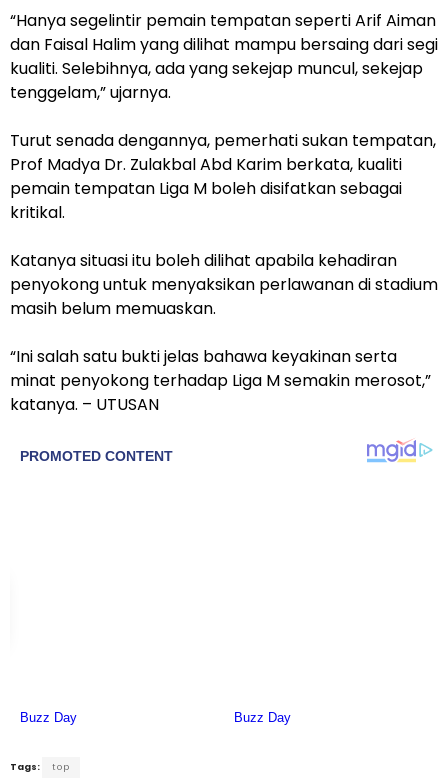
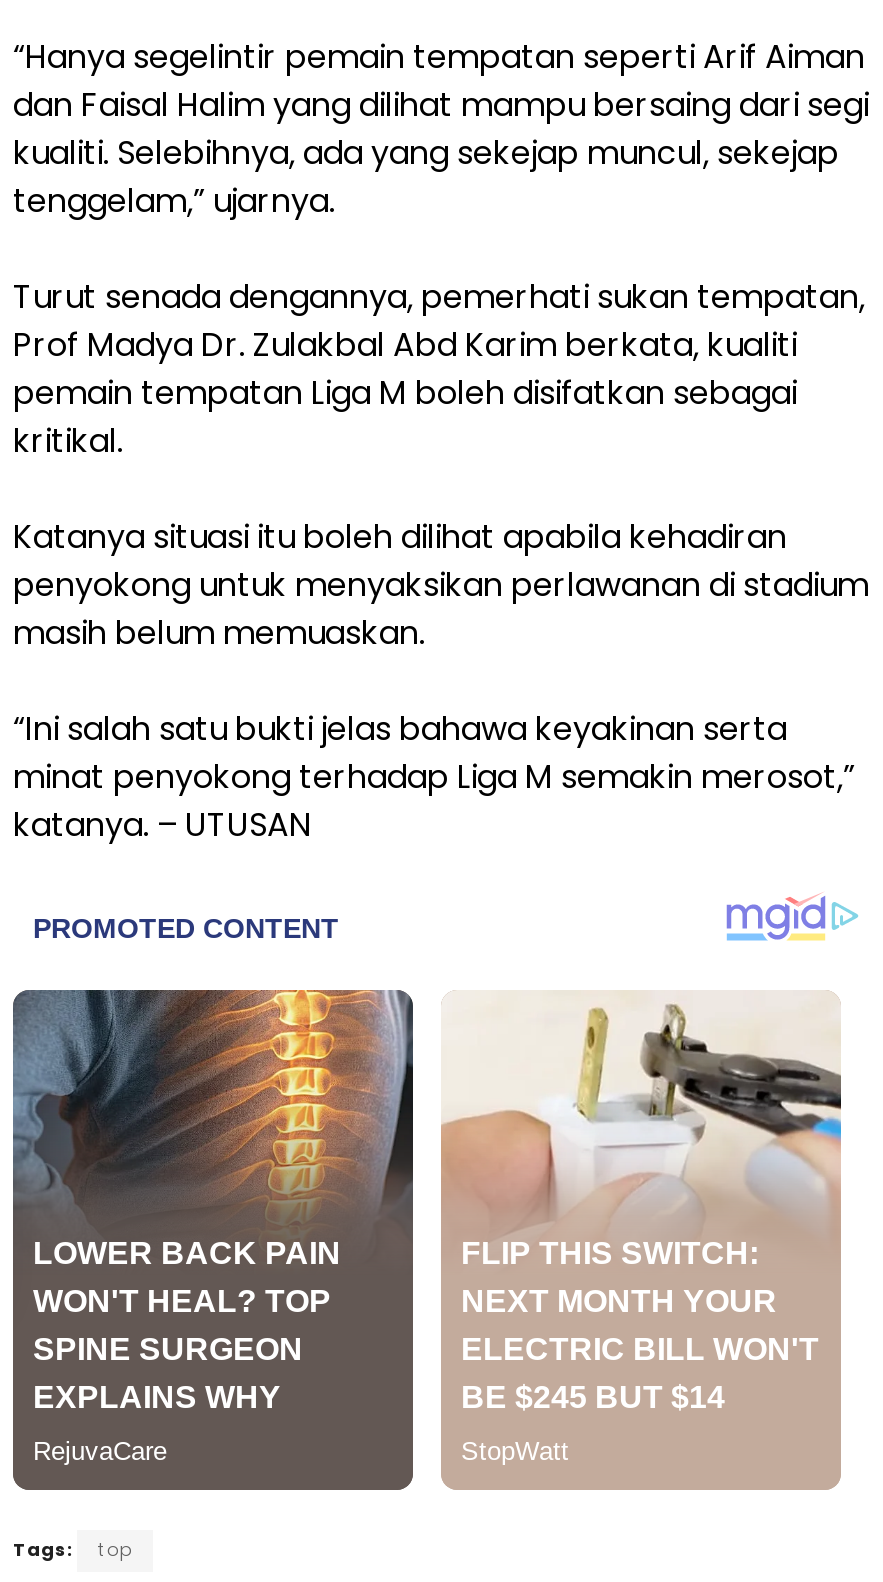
+ [image]

+ [image]
